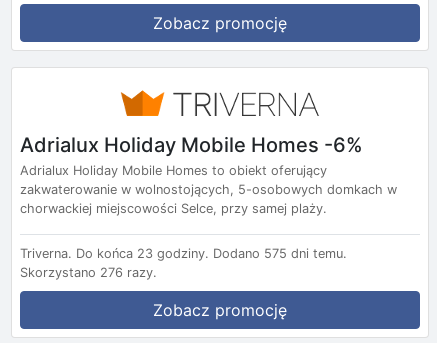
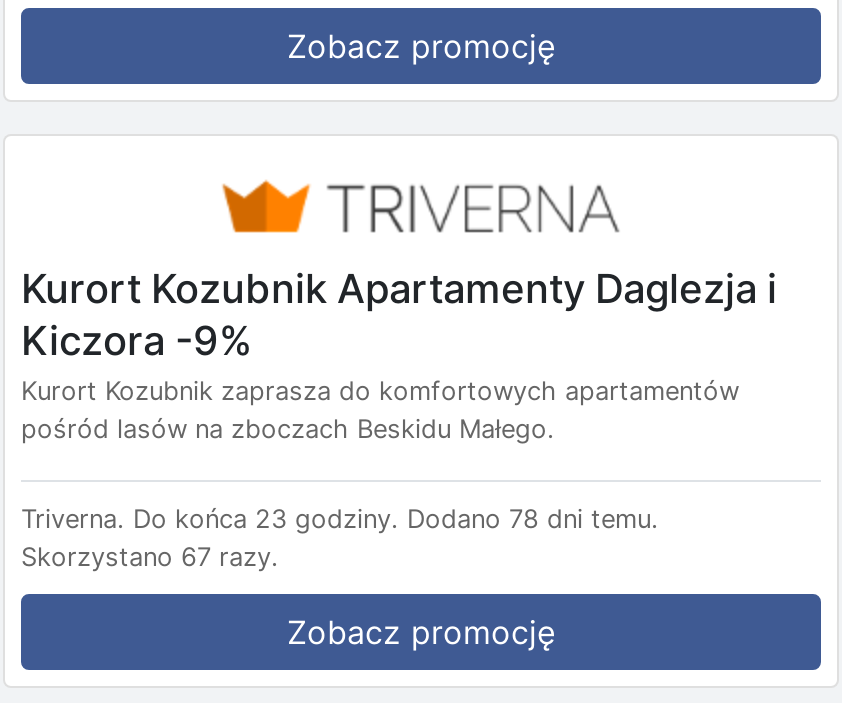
- Adrialux Holiday Mobile Homes -6%
- Adrialux Holiday Mobile Homes to obiekt oferujący
- zakwaterowanie w wolnostojących, 5-osobowych domkach w
- chorwackiej miejscowości Selce, przy samej plaży.
+ Kurort Kozubnik Apartamenty Daglezja i
+ Kiczora -9%
+ Kurort Kozubnik zaprasza do komfortowych apartamentów
+ pośród lasów na zboczach Beskidu Małego.

- Triverna. Do końca 23 godziny. Dodano 575 dni temu.
- Skorzystano 276 razy.
+ Triverna. Do końca 23 godziny. Dodano 78 dni temu.
+ Skorzystano 67 razy.
